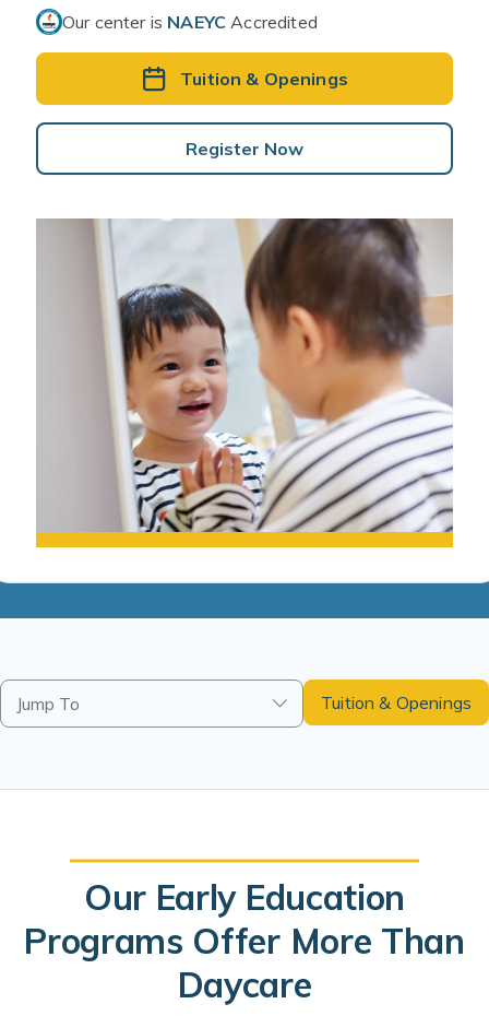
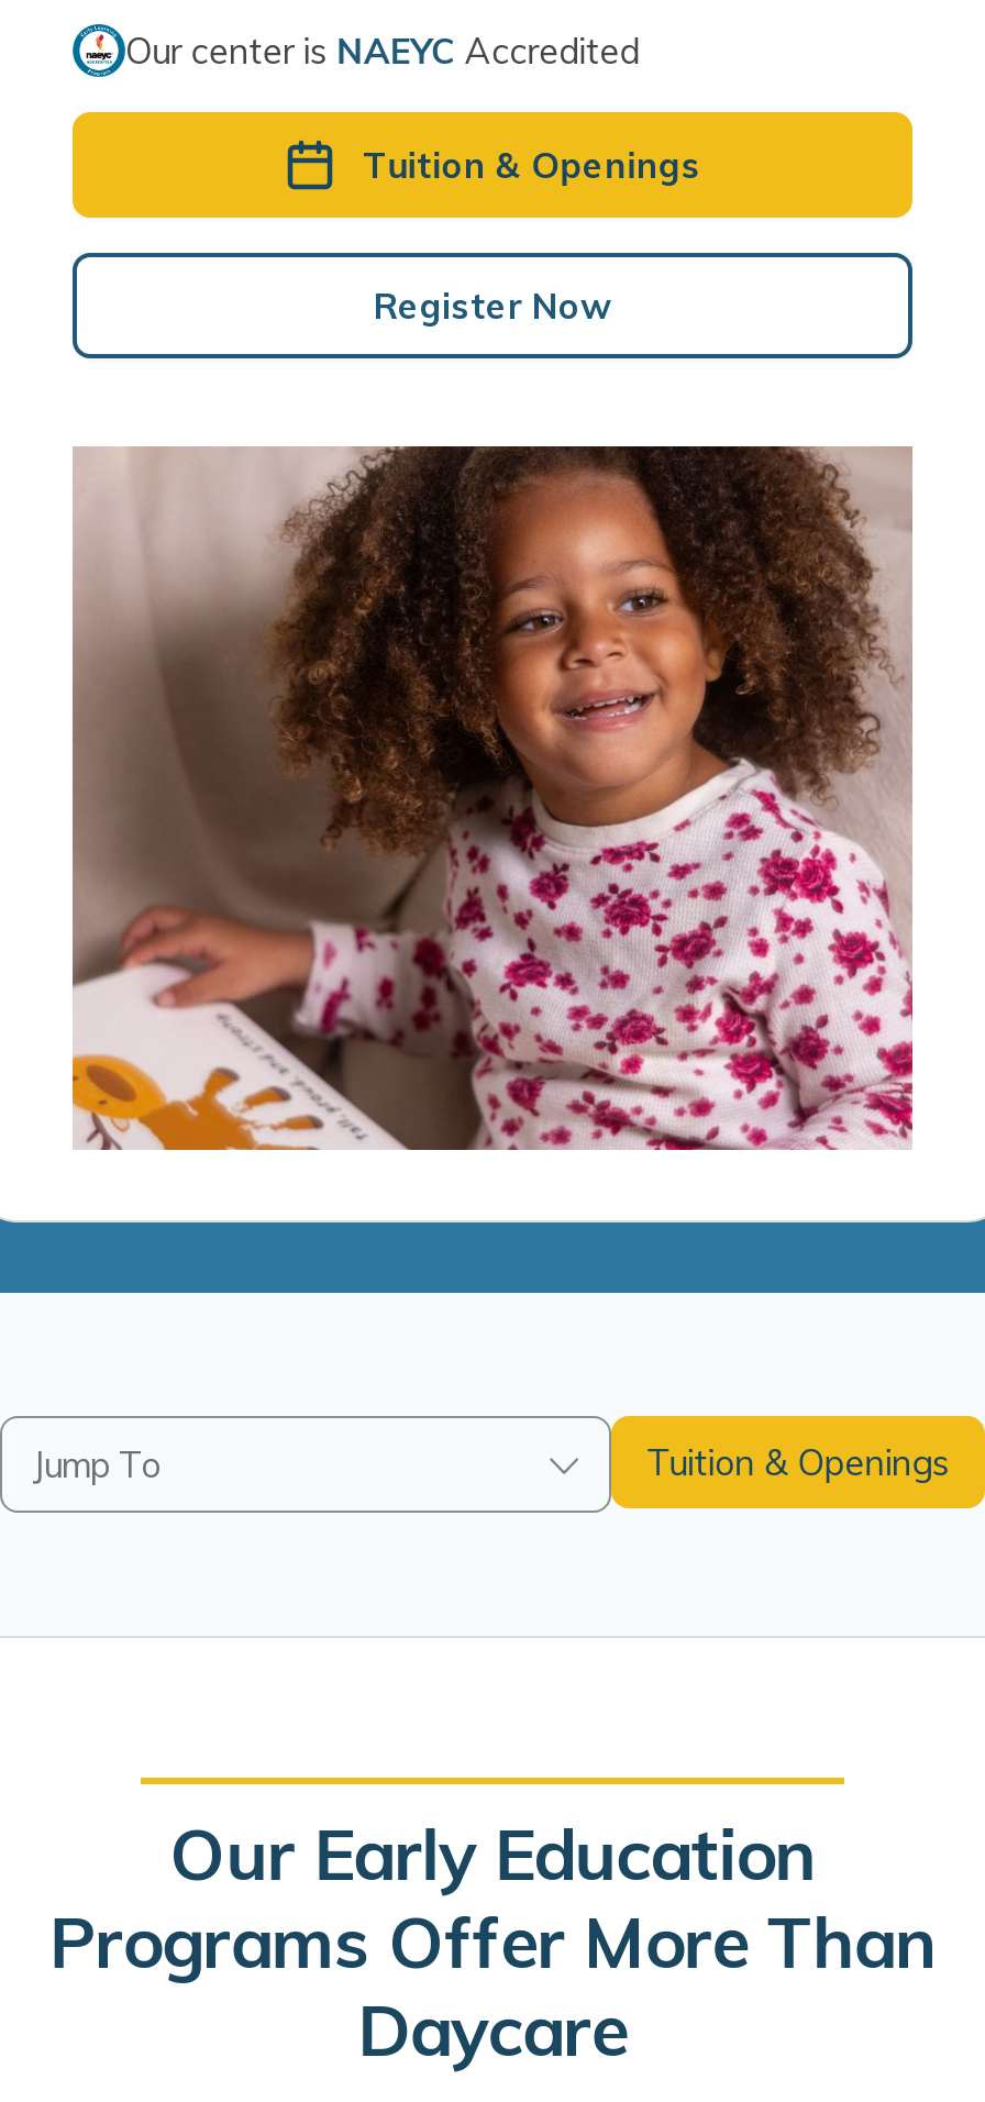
- [image]
+ [image]
